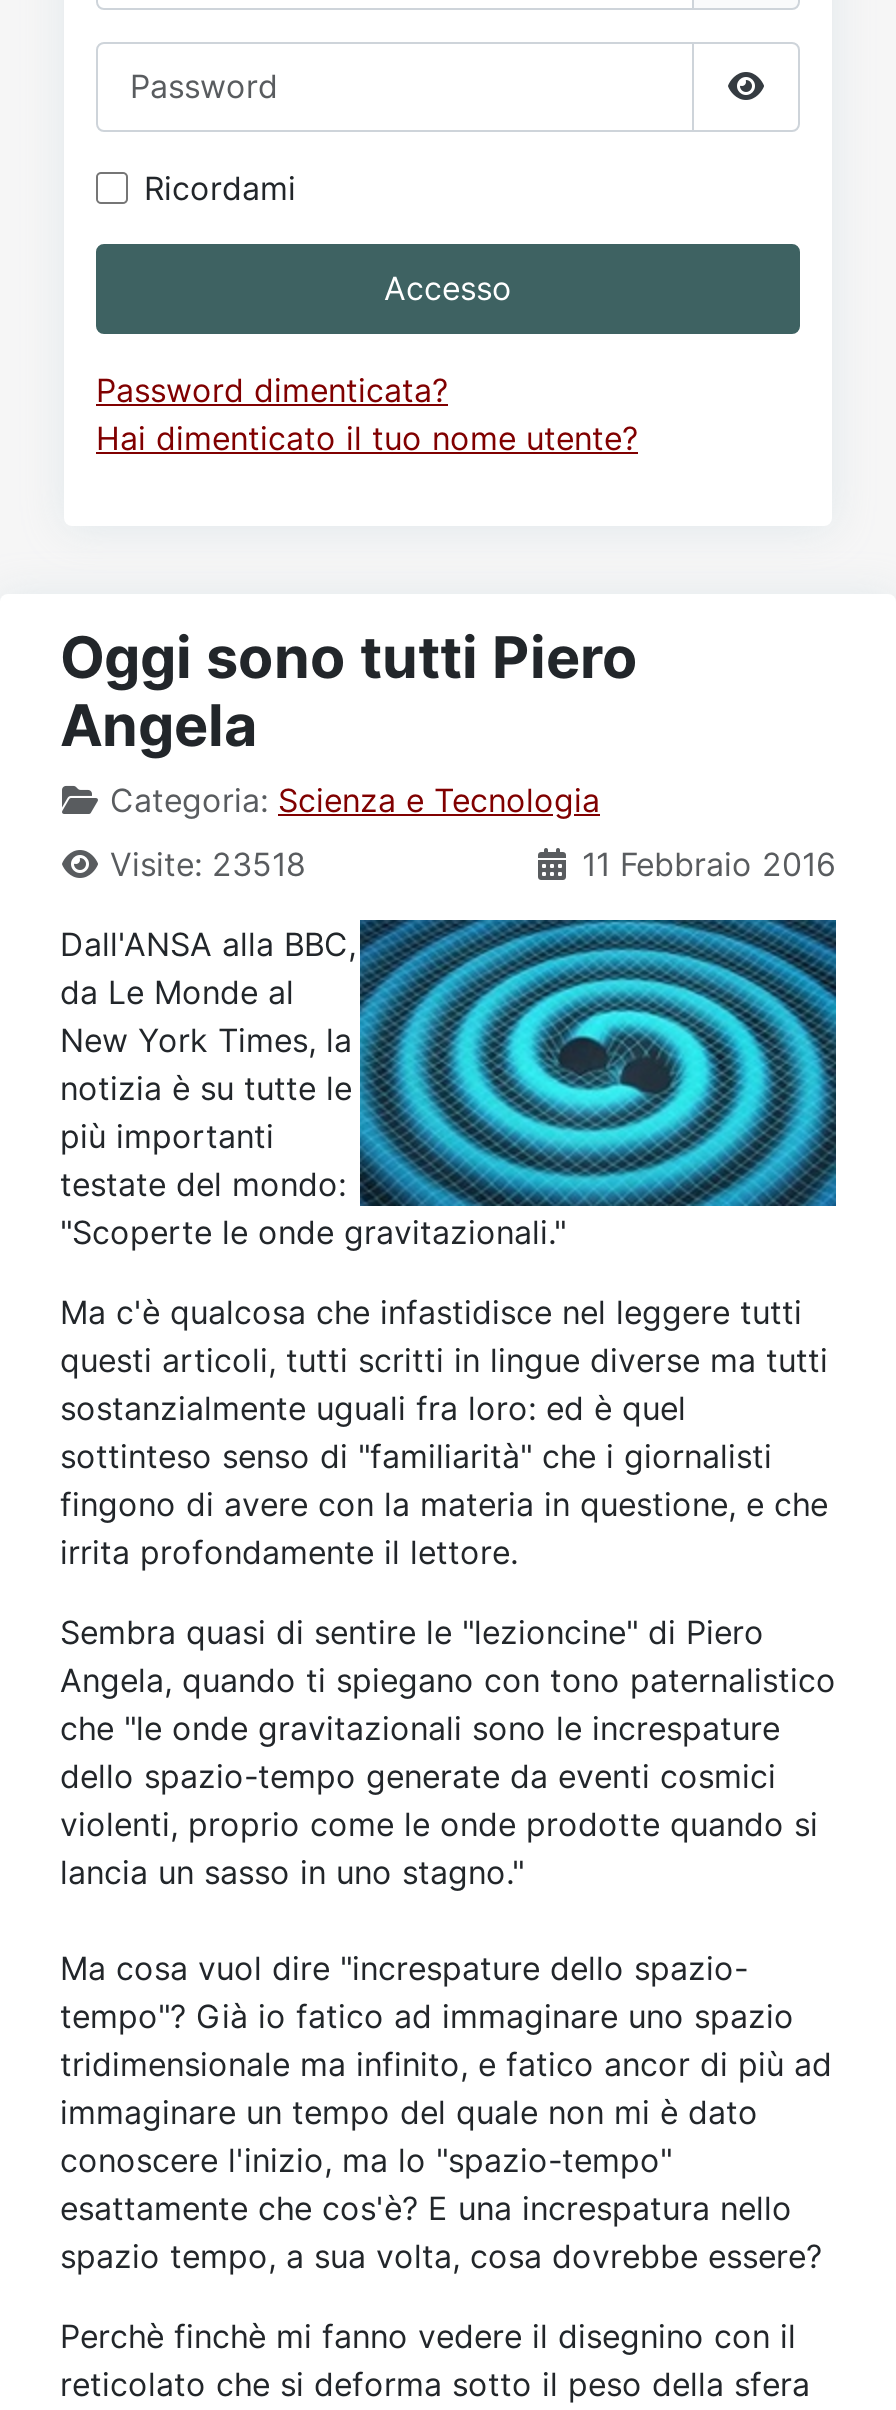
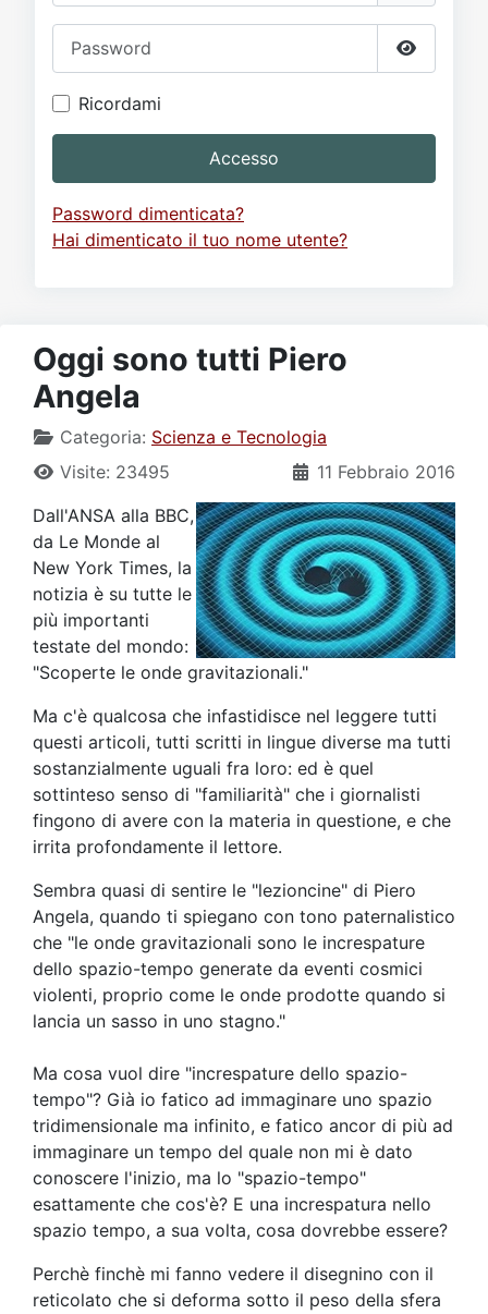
- Visite: 23518
+ Visite: 23495
